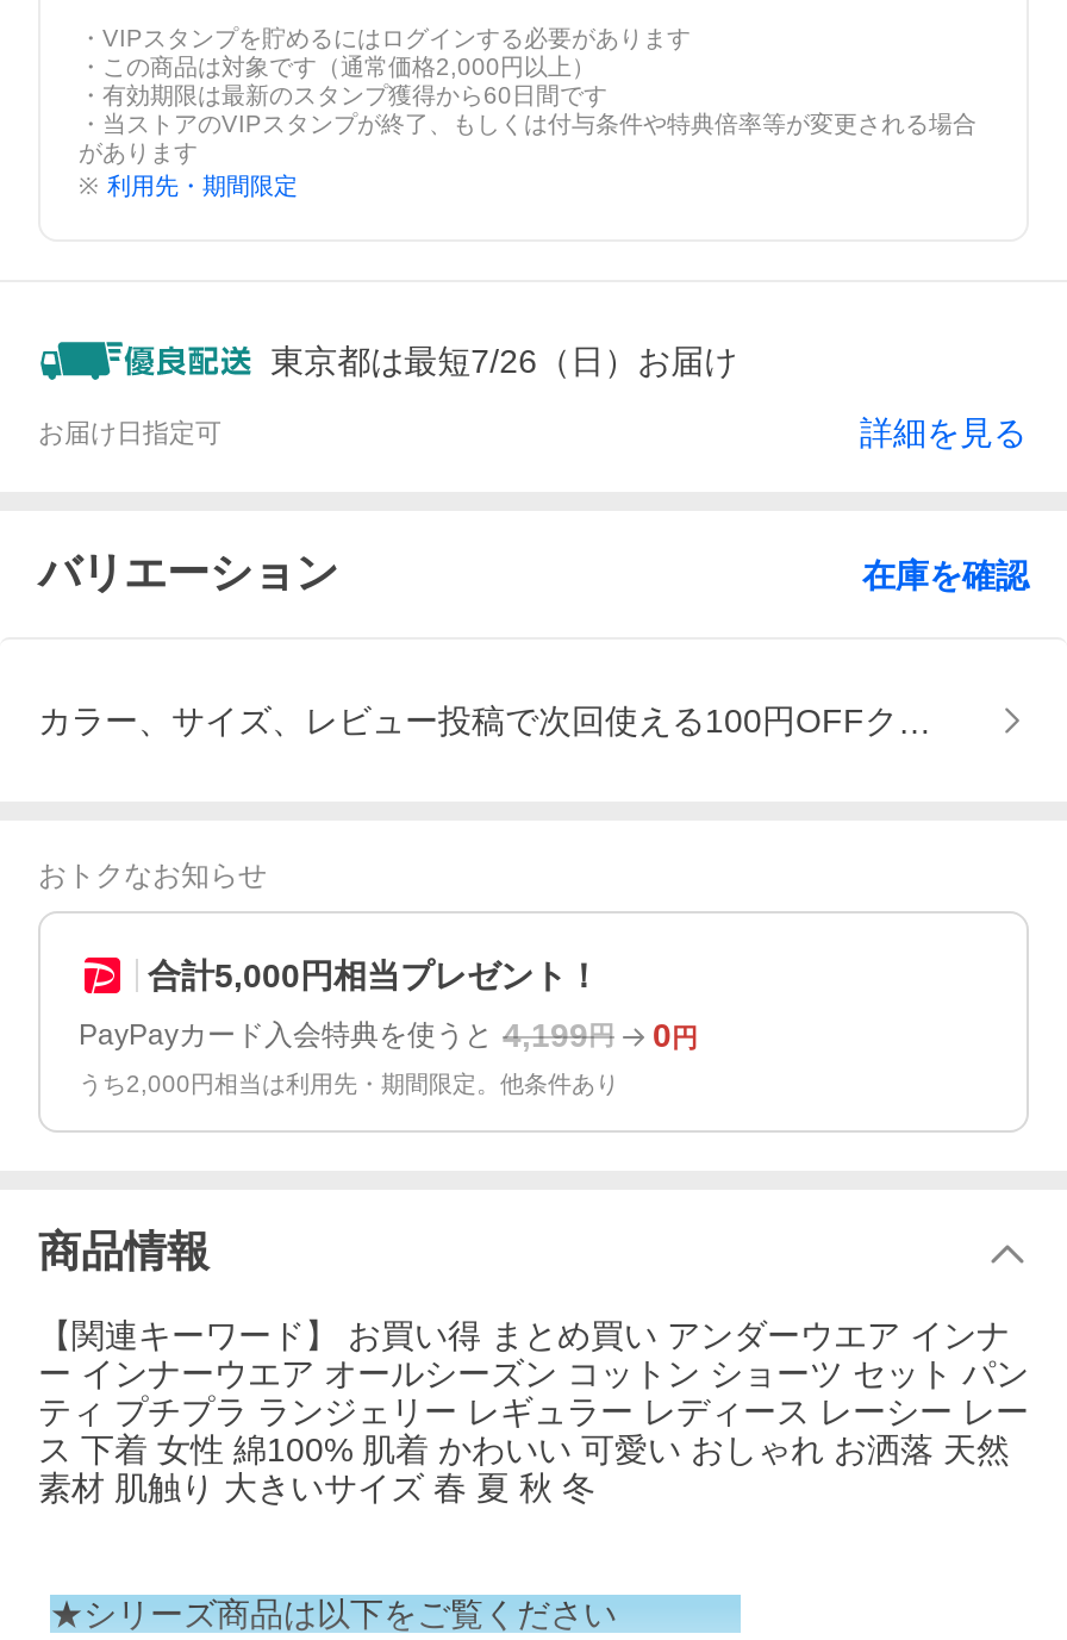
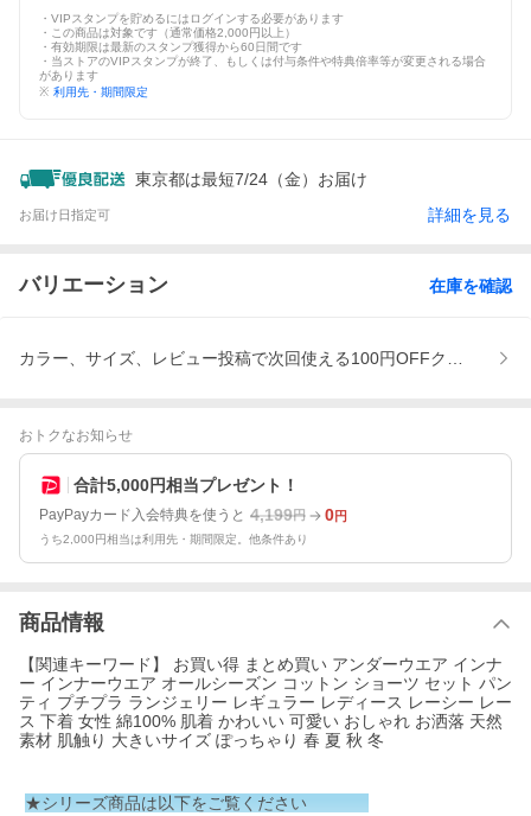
- 東京都は最短7/26（日）お届け
+ 東京都は最短7/24（金）お届け

- 素材 肌触り 大きいサイズ 春 夏 秋 冬
+ 素材 肌触り 大きいサイズ ぽっちゃり 春 夏 秋 冬
